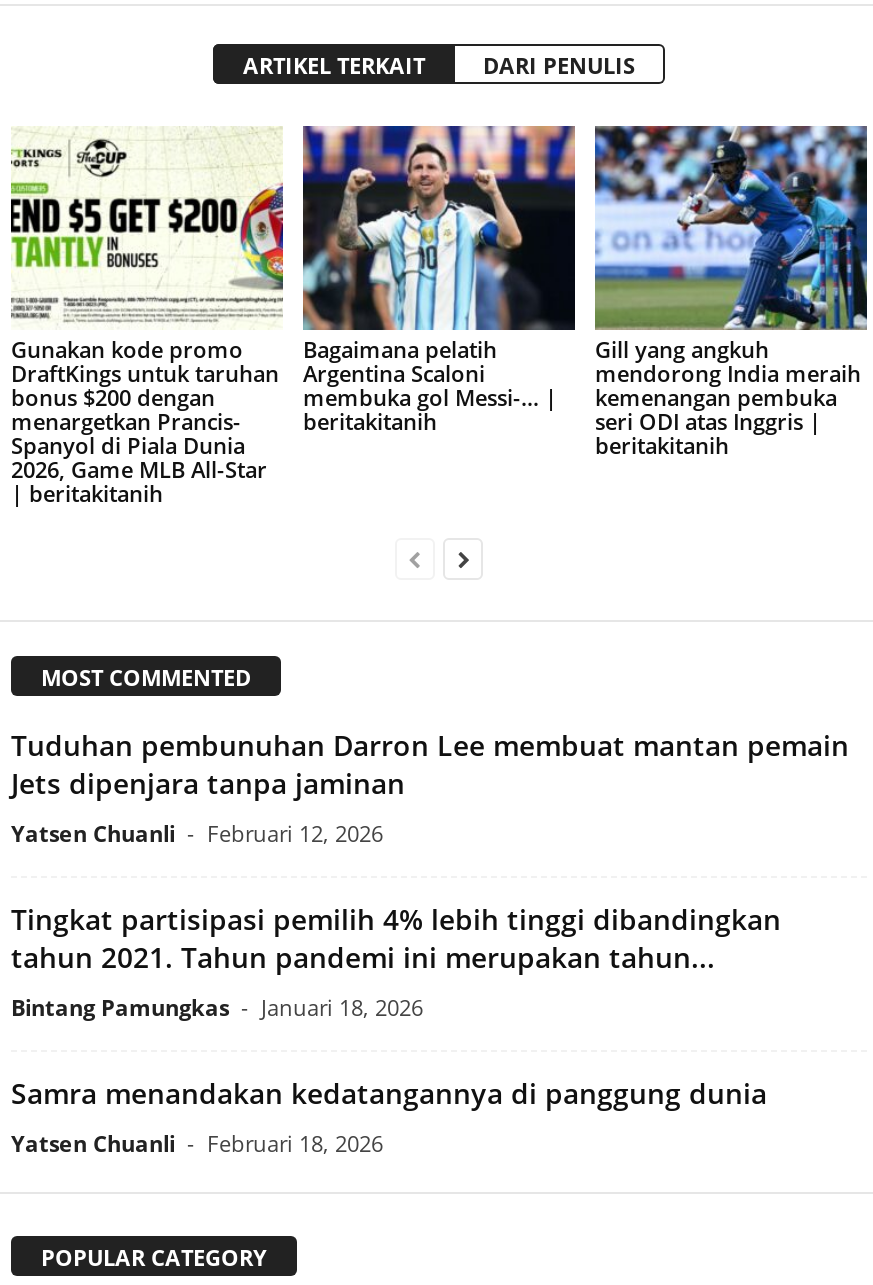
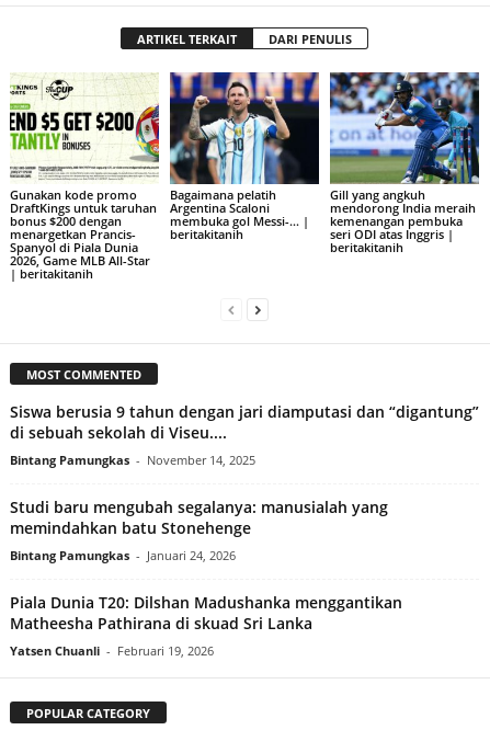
- Tuduhan pembunuhan Darron Lee membuat mantan pemain
- Jets dipenjara tanpa jaminan
- Yatsen Chuanli - Februari 12, 2026
+ Siswa berusia 9 tahun dengan jari diamputasi dan “digantung”
+ di sebuah sekolah di Viseu....
+ Bintang Pamungkas - November 14, 2025

- Tingkat partisipasi pemilih 4% lebih tinggi dibandingkan
- tahun 2021. Tahun pandemi ini merupakan tahun...
- Bintang Pamungkas - Januari 18, 2026
+ Studi baru mengubah segalanya: manusialah yang
+ memindahkan batu Stonehenge
+ Bintang Pamungkas - Januari 24, 2026

- Samra menandakan kedatangannya di panggung dunia
- Yatsen Chuanli - Februari 18, 2026
+ Piala Dunia T20: Dilshan Madushanka menggantikan
+ Matheesha Pathirana di skuad Sri Lanka
+ Yatsen Chuanli - Februari 19, 2026
